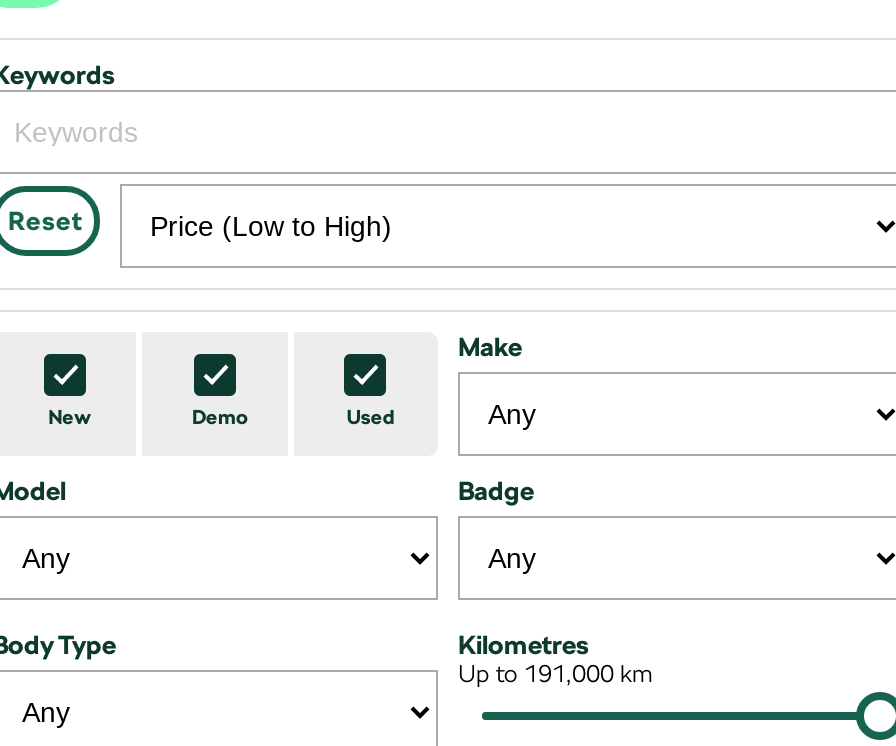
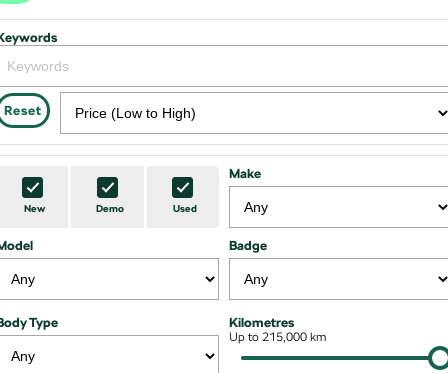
- Up to 191,000 km
+ Up to 215,000 km
